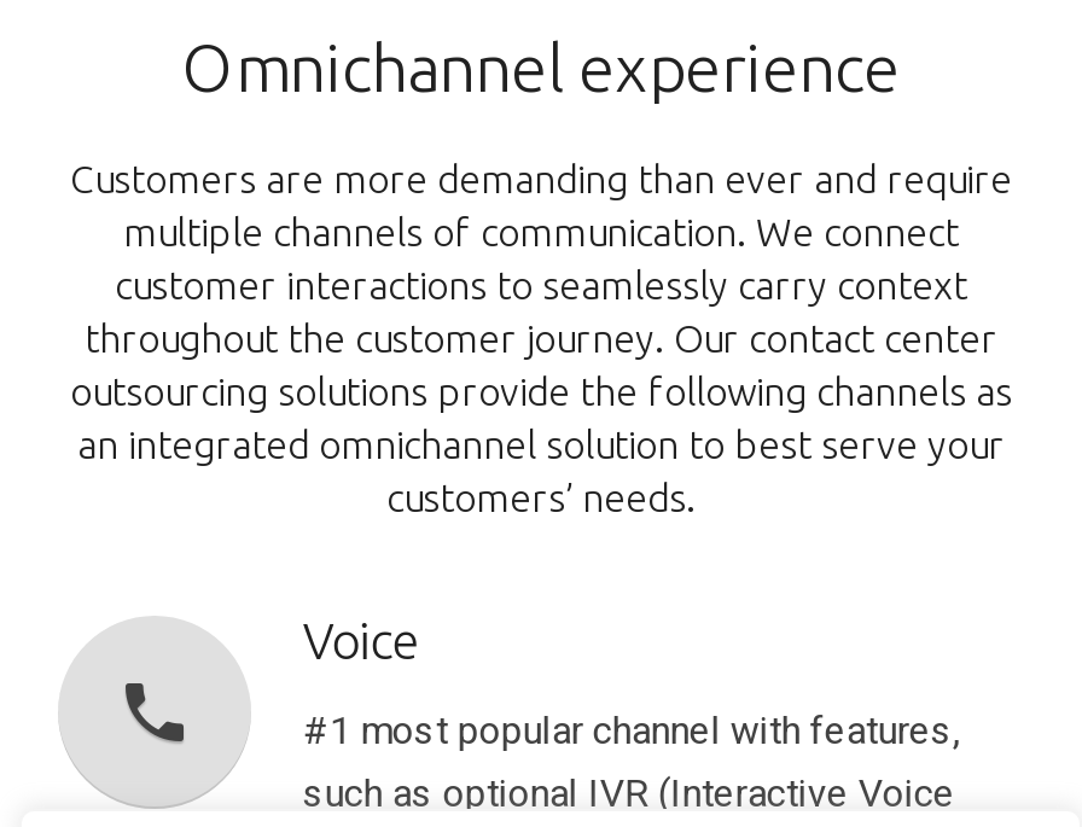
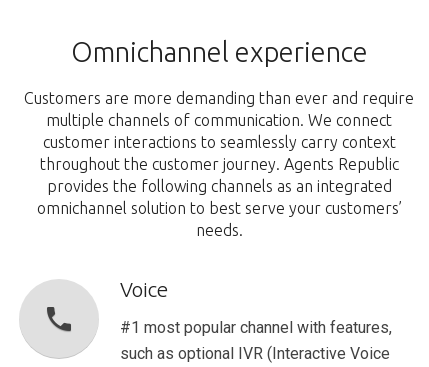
- throughout the customer journey. Our contact center
- outsourcing solutions provide the following channels as
- an integrated omnichannel solution to best serve your
- customers’ needs.
+ throughout the customer journey. Agents Republic
+ provides the following channels as an integrated
+ omnichannel solution to best serve your customers’
+ needs.
